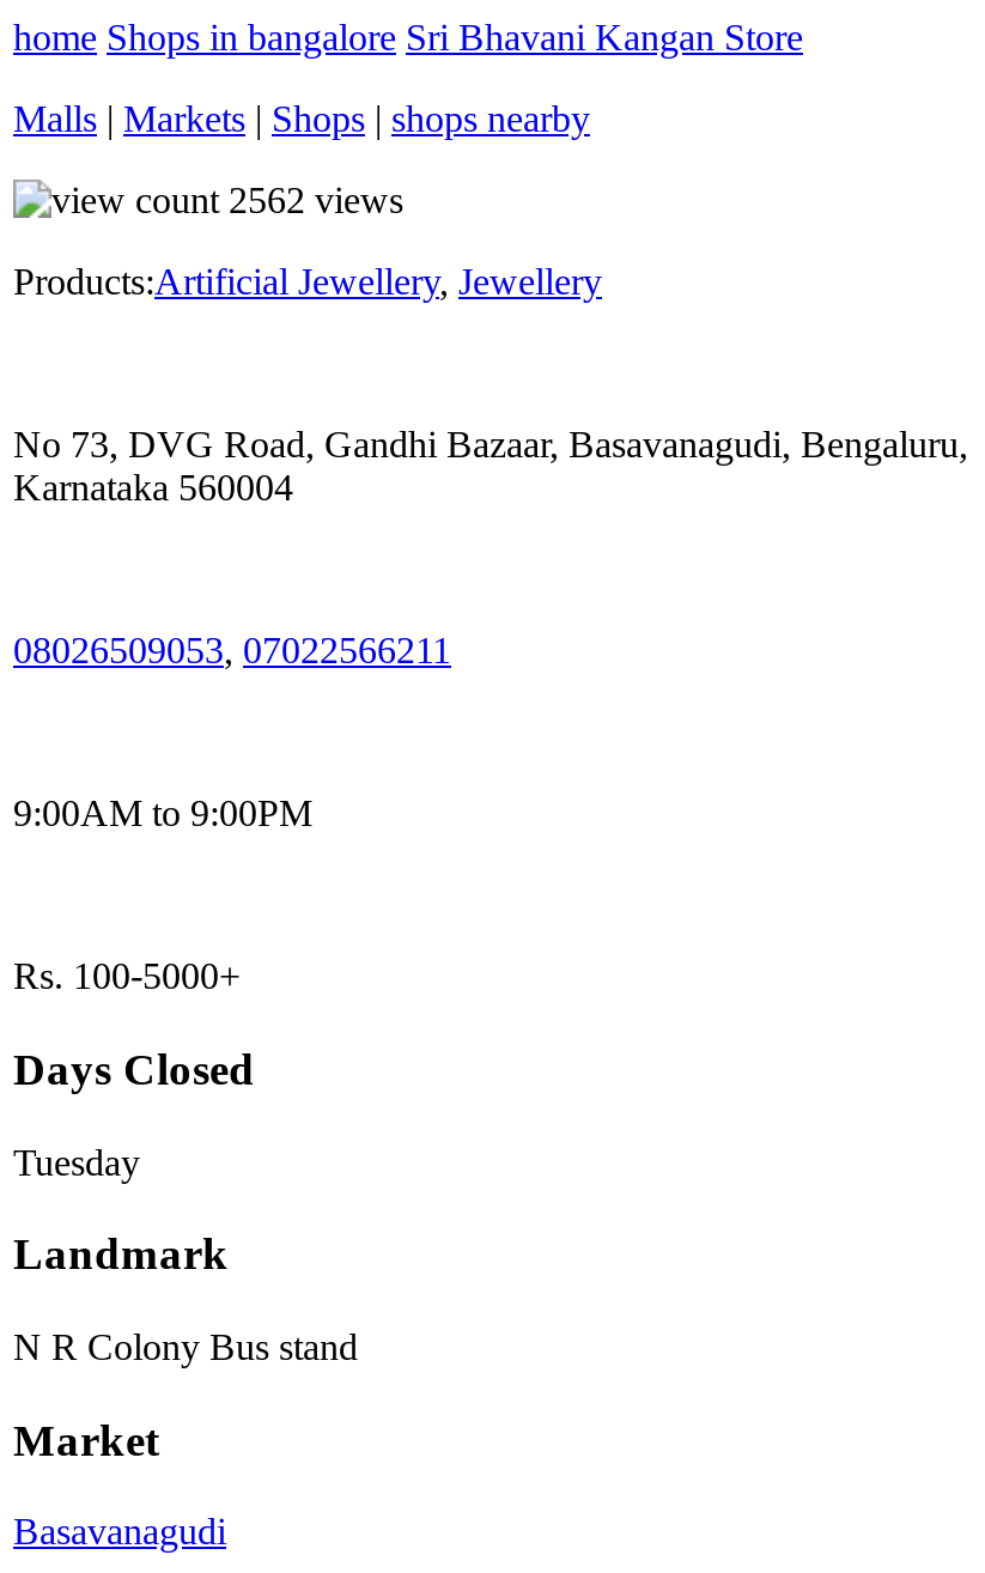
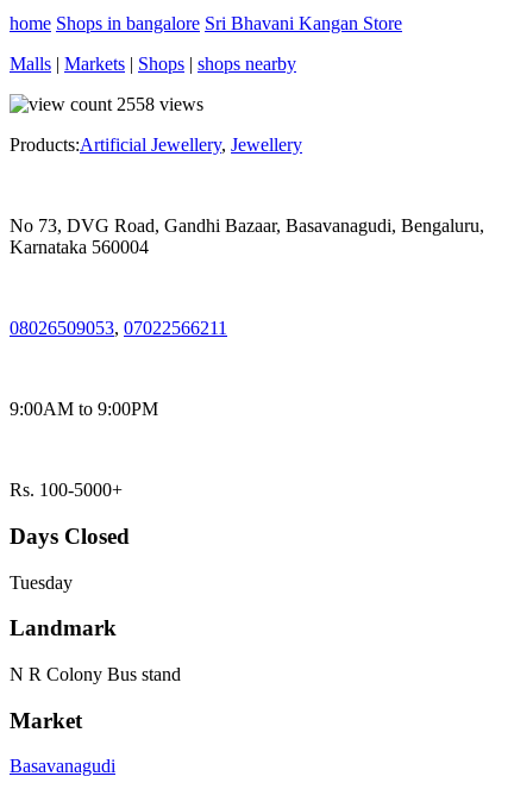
- 2562 views
+ 2558 views
